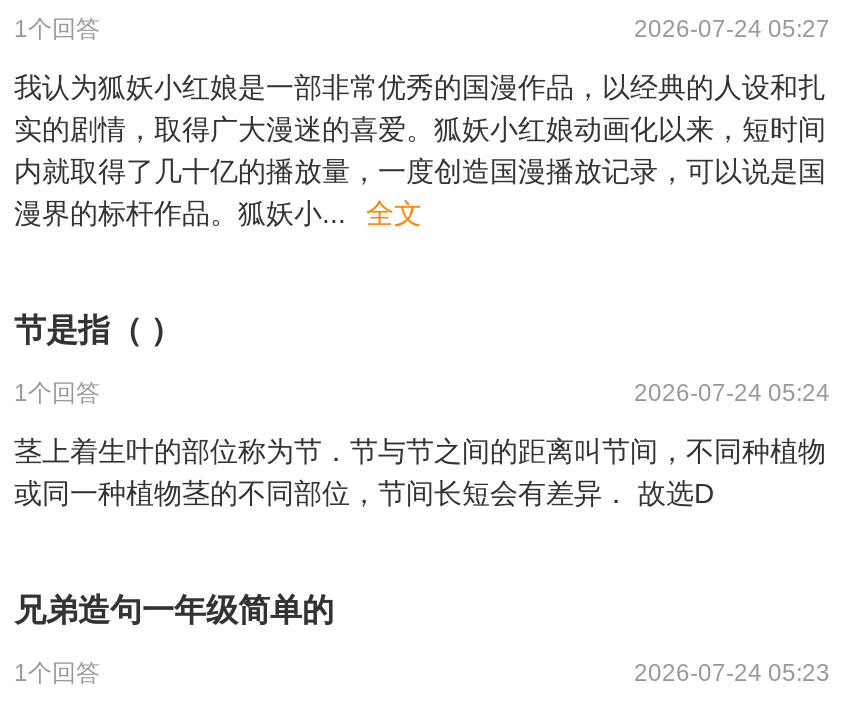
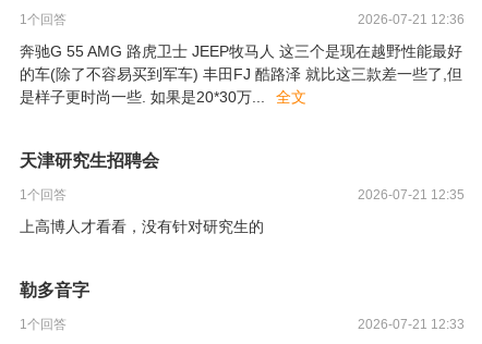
- 2026-07-24 05:27
+ 2026-07-21 12:36

- 我认为狐妖小红娘是一部非常优秀的国漫作品，以经典的人设和扎
- 实的剧情，取得广大漫迷的喜爱。狐妖小红娘动画化以来，短时间
- 内就取得了几十亿的播放量，一度创造国漫播放记录，可以说是国
- 漫界的标杆作品。狐妖小...
+ 奔驰G 55 AMG 路虎卫士 JEEP牧马人 这三个是现在越野性能最好
+ 的车(除了不容易买到军车) 丰田FJ 酷路泽 就比这三款差一些了,但
+ 是样子更时尚一些. 如果是20*30万...

- 节是指（ ）
+ 天津研究生招聘会

- 2026-07-24 05:24
+ 2026-07-21 12:35

- 茎上着生叶的部位称为节．节与节之间的距离叫节间，不同种植物
- 或同一种植物茎的不同部位，节间长短会有差异． 故选D
+ 上高博人才看看，没有针对研究生的

- 兄弟造句一年级简单的
+ 勒多音字

- 2026-07-24 05:23
+ 2026-07-21 12:33
